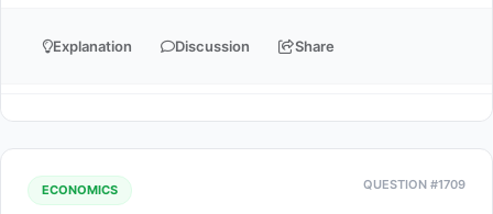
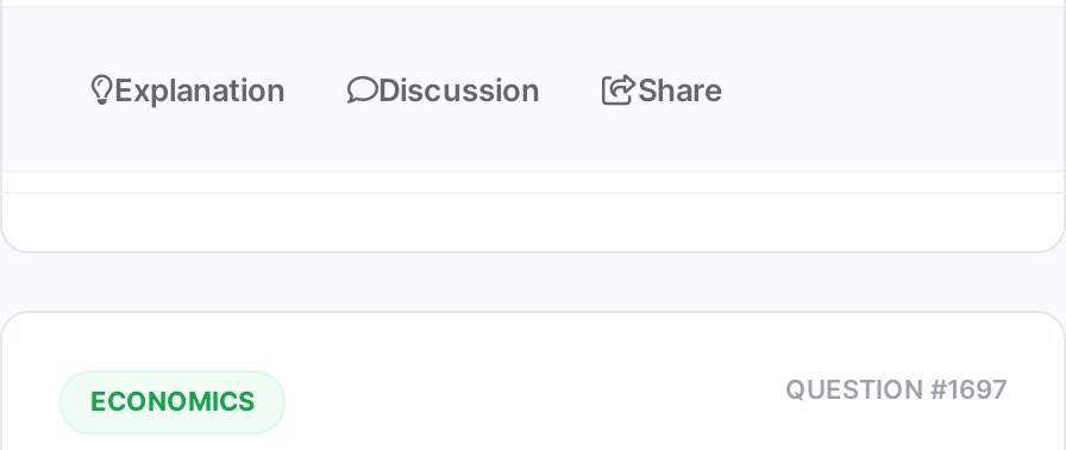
- QUESTION #1709
+ QUESTION #1697
